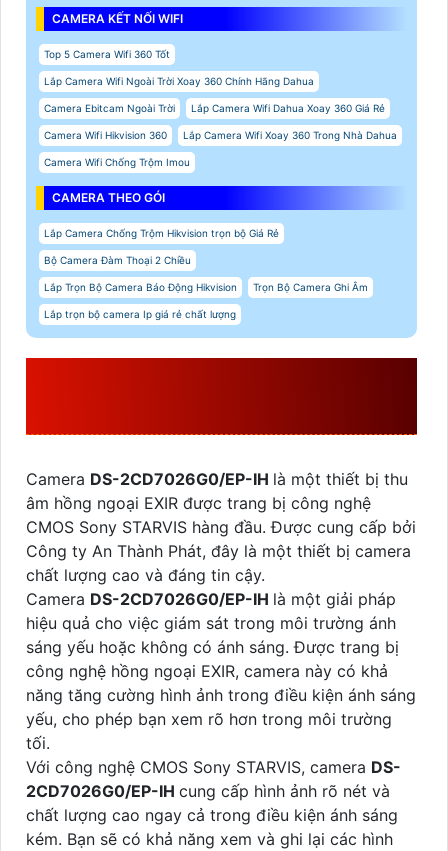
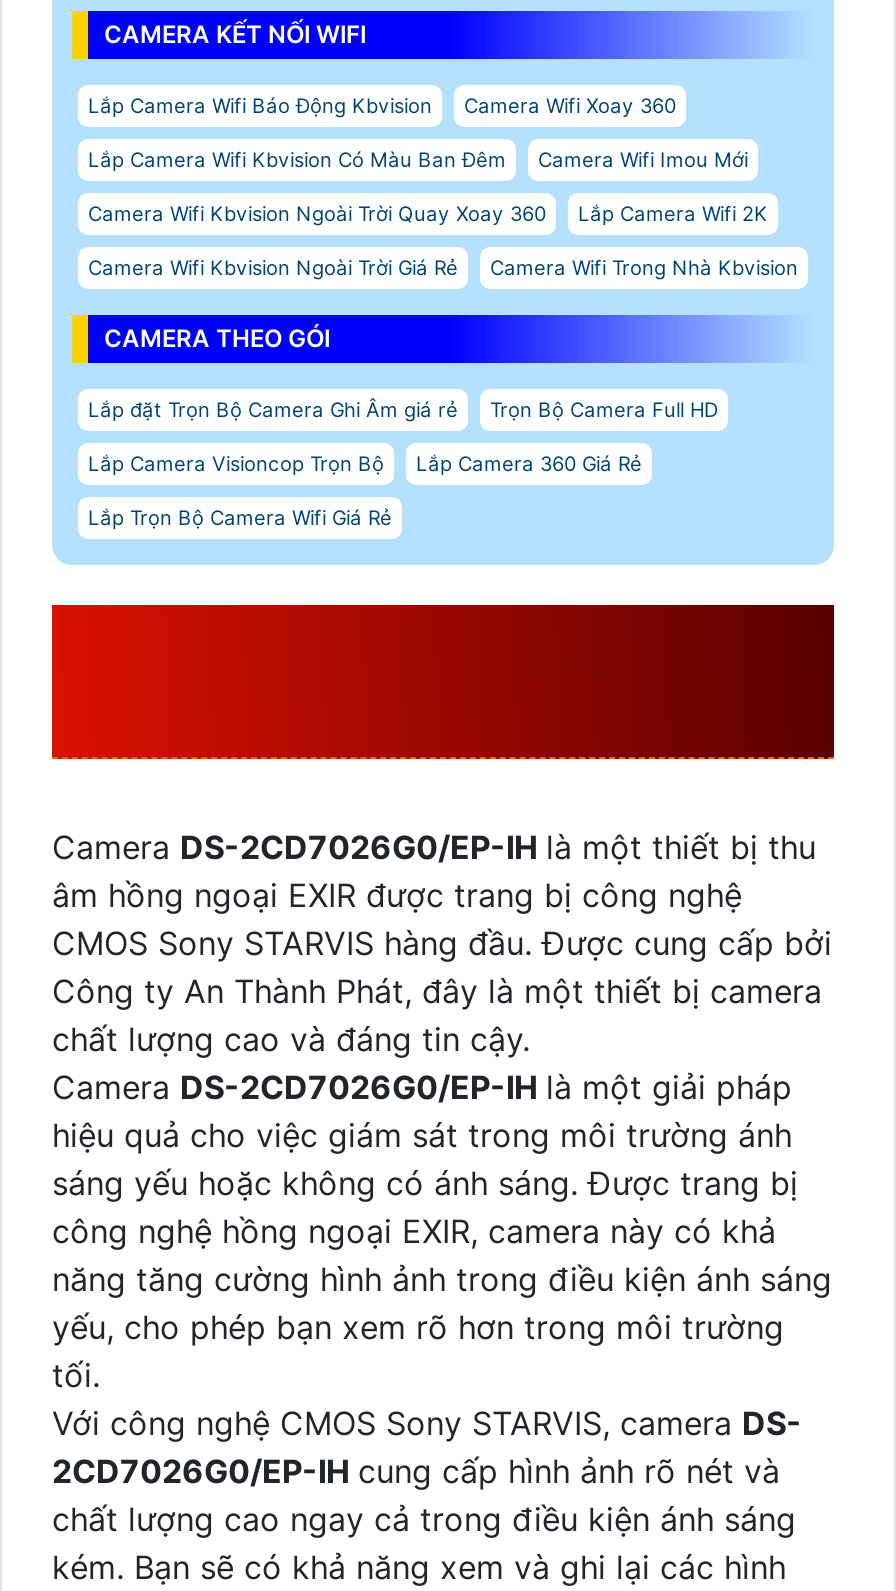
- Top 5 Camera Wifi 360 Tốt
- Lắp Camera Wifi Ngoài Trời Xoay 360 Chính Hãng Dahua
- Camera Ebitcam Ngoài Trời
- Lắp Camera Wifi Dahua Xoay 360 Giá Rẻ
- Camera Wifi Hikvision 360
- Lắp Camera Wifi Xoay 360 Trong Nhà Dahua
- Camera Wifi Chống Trộm Imou
+ Lắp Camera Wifi Báo Động Kbvision
+ Camera Wifi Xoay 360
+ Lắp Camera Wifi Kbvision Có Màu Ban Đêm
+ Camera Wifi Imou Mới
+ Camera Wifi Kbvision Ngoài Trời Quay Xoay 360
+ Lắp Camera Wifi 2K
+ Camera Wifi Kbvision Ngoài Trời Giá Rẻ
+ Camera Wifi Trong Nhà Kbvision

- Lắp Camera Chống Trộm Hikvision trọn bộ Giá Rẻ
- Bộ Camera Đàm Thoại 2 Chiều
- Lắp Trọn Bộ Camera Báo Động Hikvision
- Trọn Bộ Camera Ghi Âm
- Lắp trọn bộ camera Ip giá rẻ chất lượng
+ Lắp đặt Trọn Bộ Camera Ghi Âm giá rẻ
+ Trọn Bộ Camera Full HD
+ Lắp Camera Visioncop Trọn Bộ
+ Lắp Camera 360 Giá Rẻ
+ Lắp Trọn Bộ Camera Wifi Giá Rẻ
